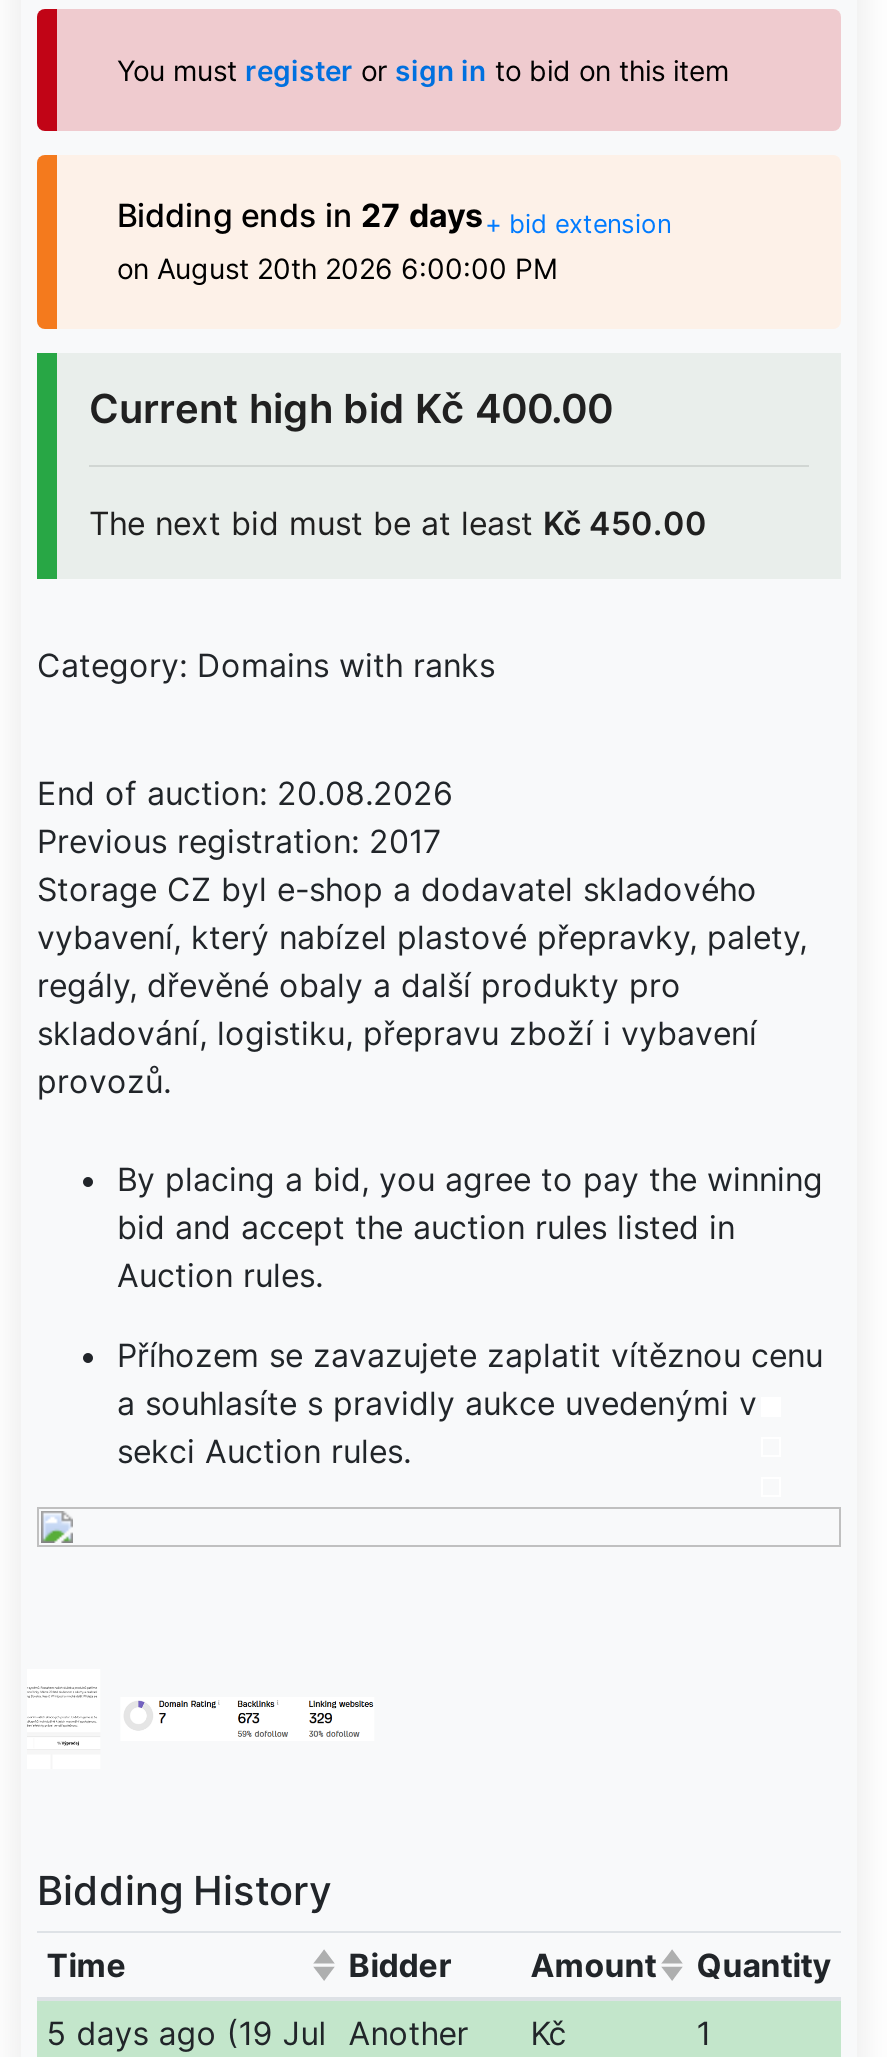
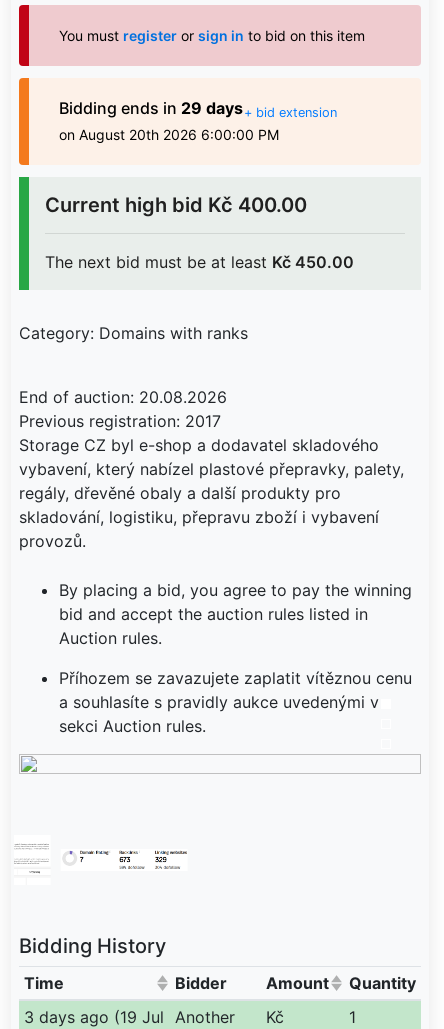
- Bidding ends in 27 days+ bid extension
+ Bidding ends in 29 days+ bid extension

- 5 days ago (19 Jul Another Kč
+ 3 days ago (19 Jul Another Kč
